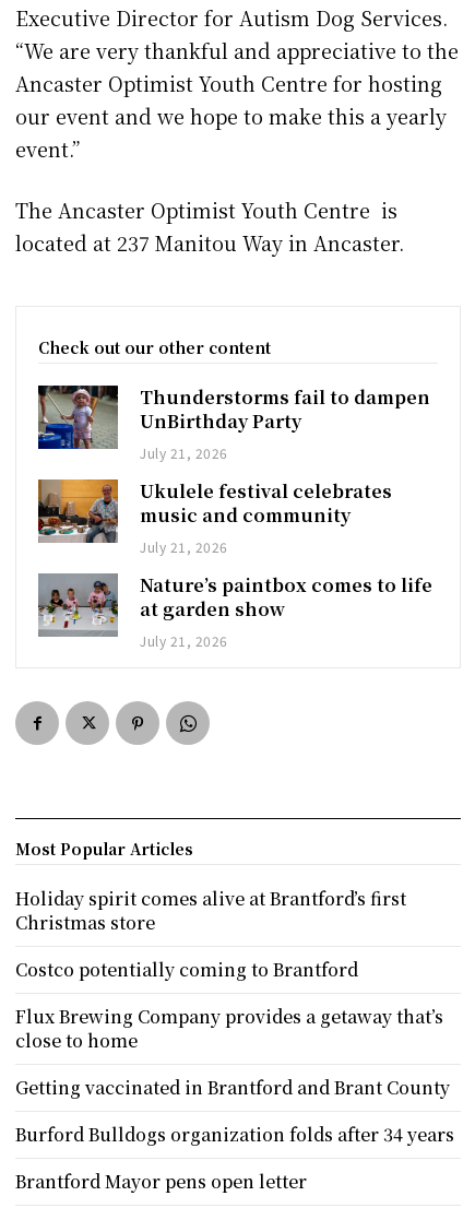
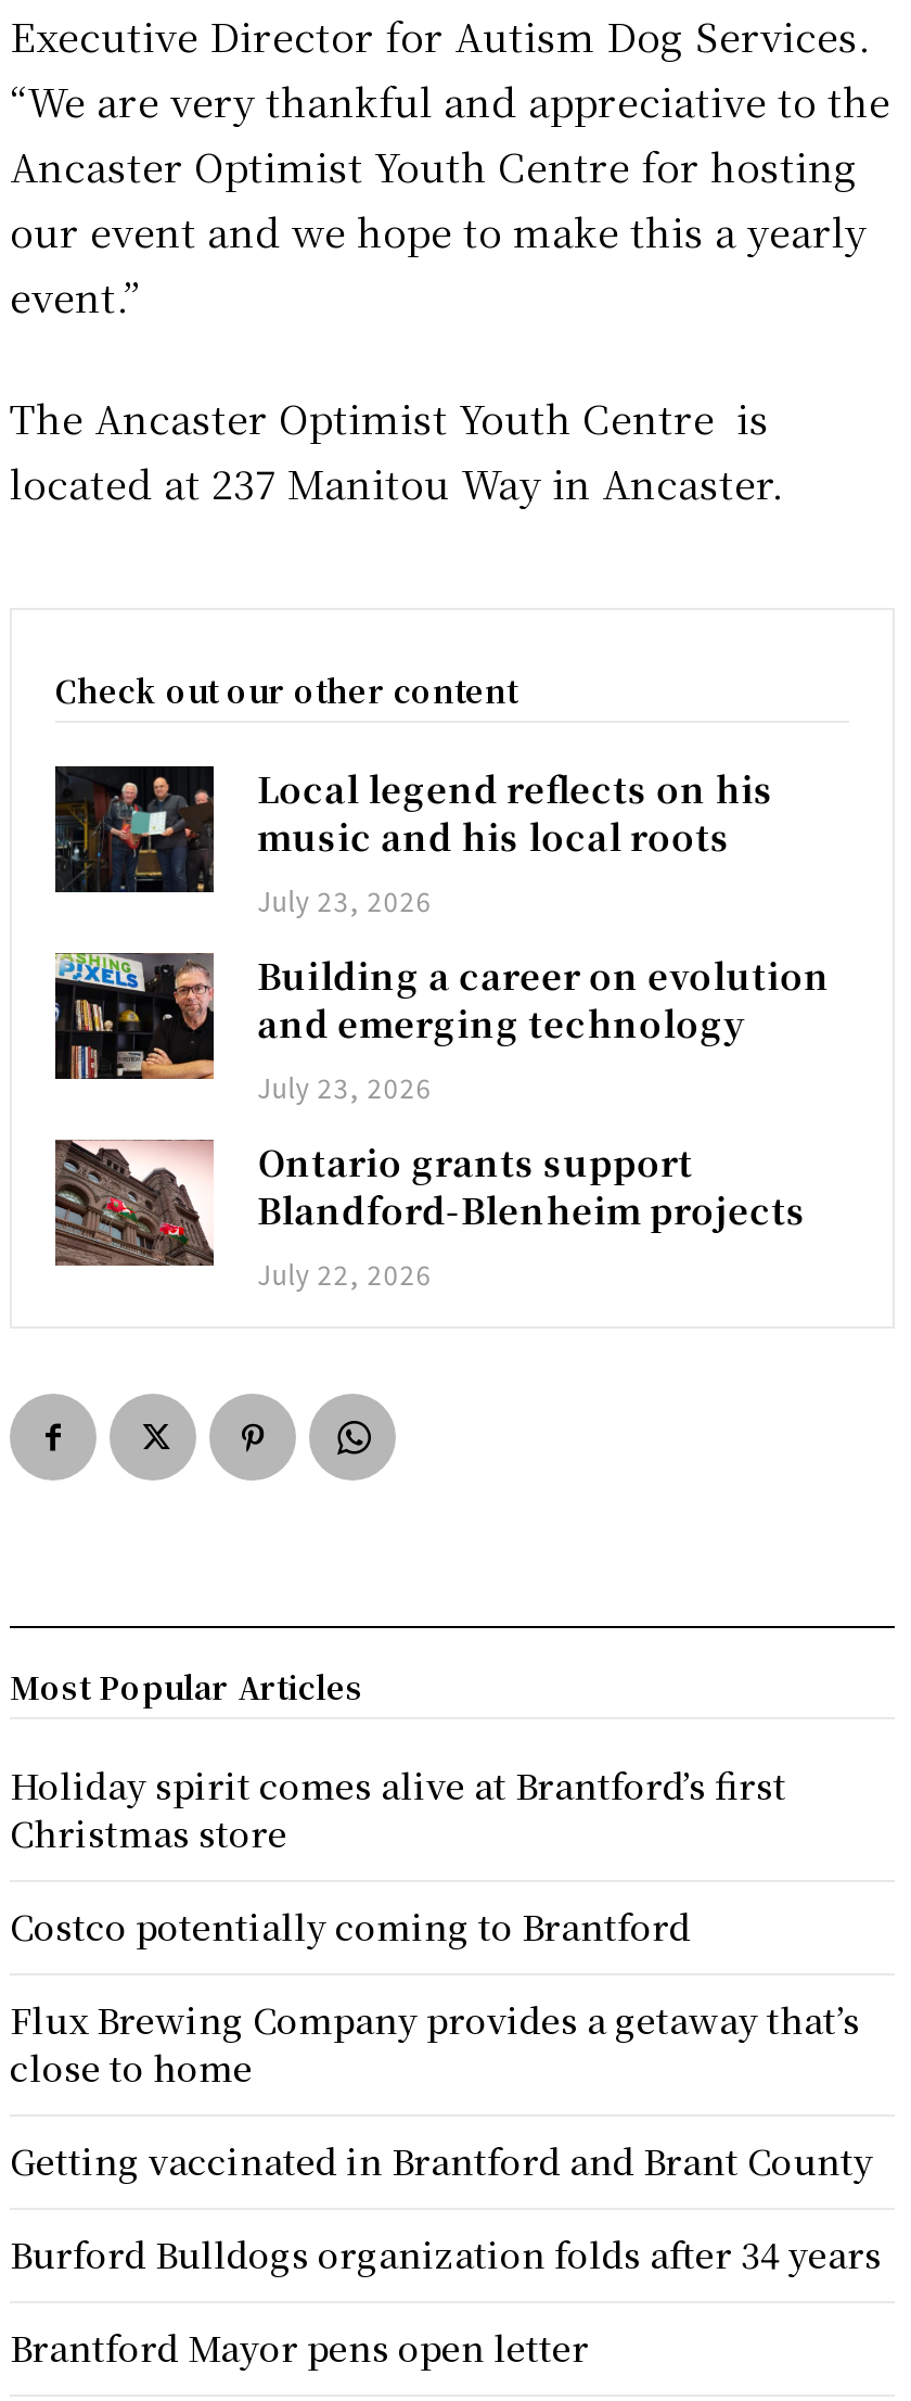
- [image]
- Thunderstorms fail to dampen
- UnBirthday Party
- July 21, 2026
+ [image]
+ Local legend reflects on his
+ music and his local roots
+ July 23, 2026

- [image]
- Ukulele festival celebrates
- music and community
- July 21, 2026
+ [image]
+ Building a career on evolution
+ and emerging technology
+ July 23, 2026

- [image]
- Nature’s paintbox comes to life
- at garden show
- July 21, 2026
+ [image]
+ Ontario grants support
+ Blandford-Blenheim projects
+ July 22, 2026
